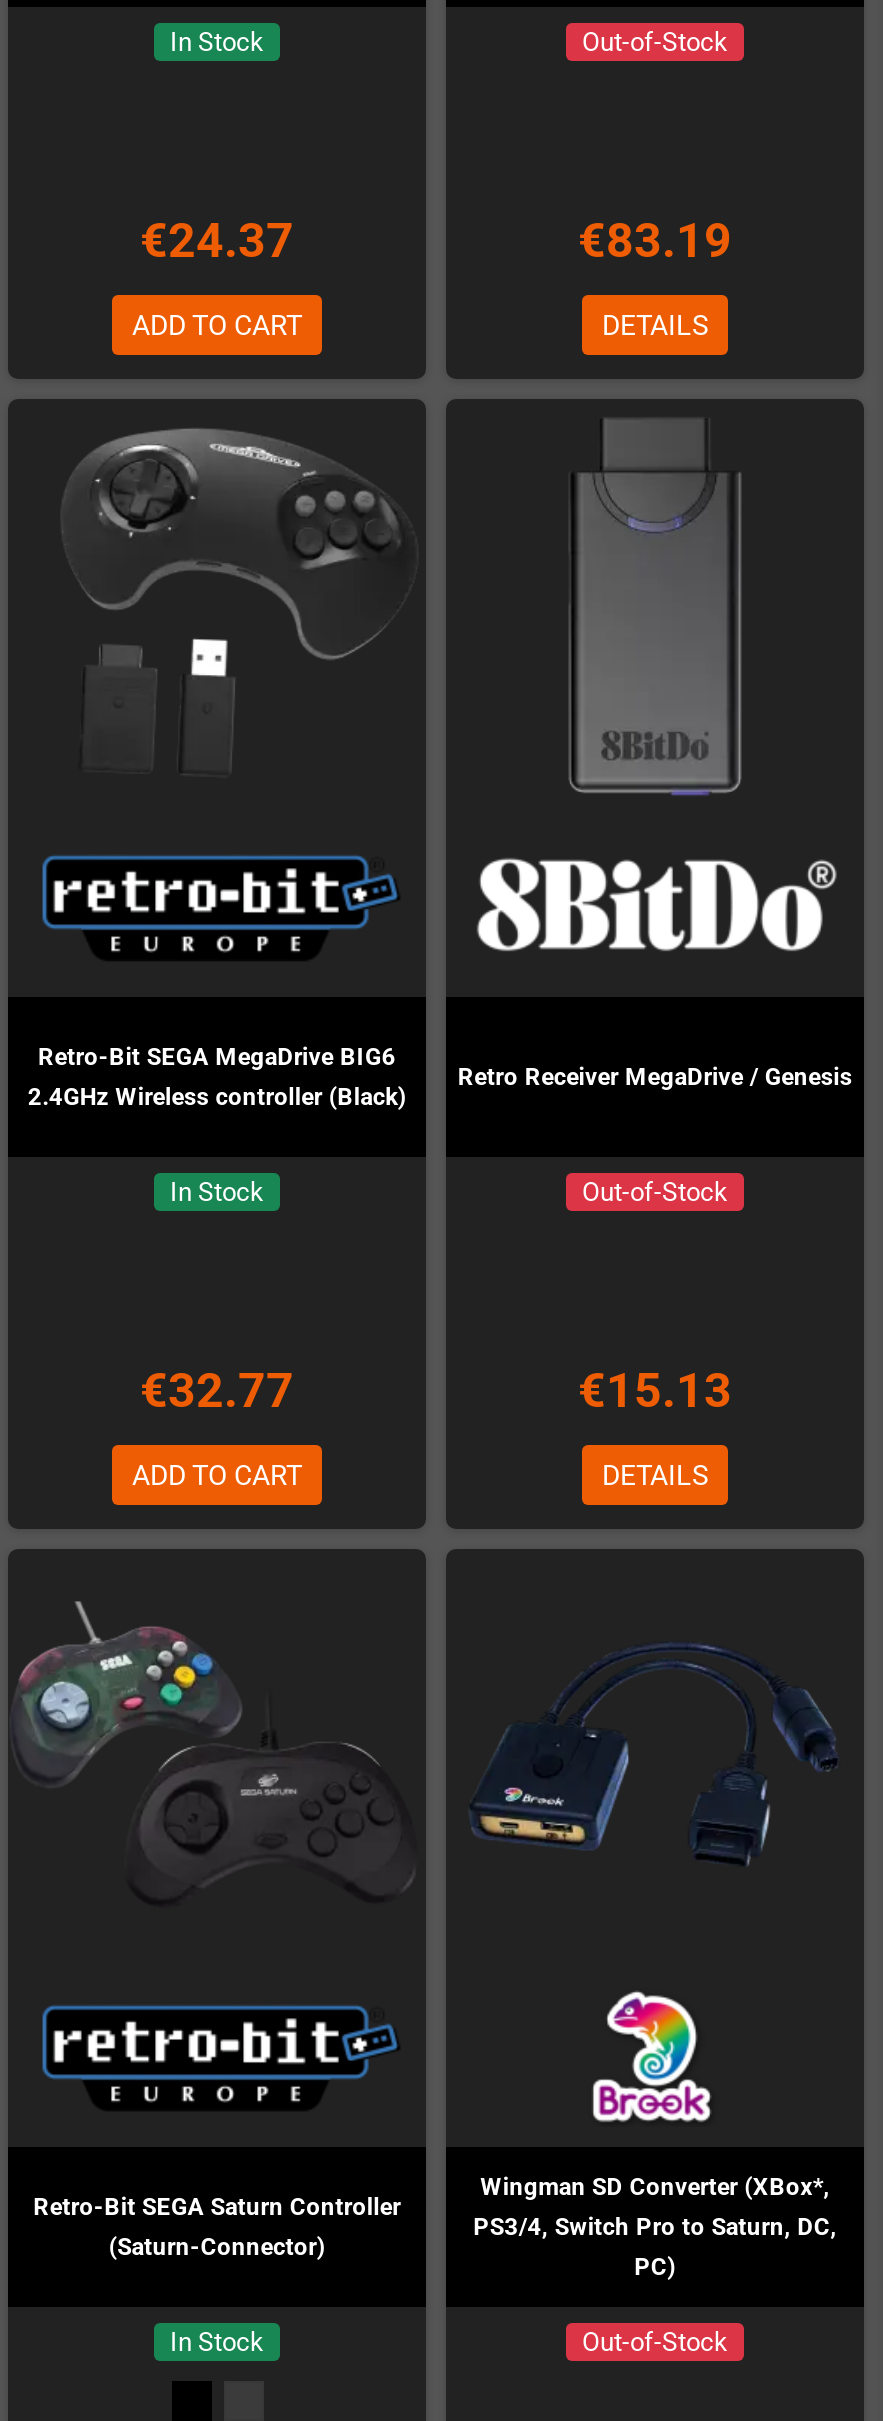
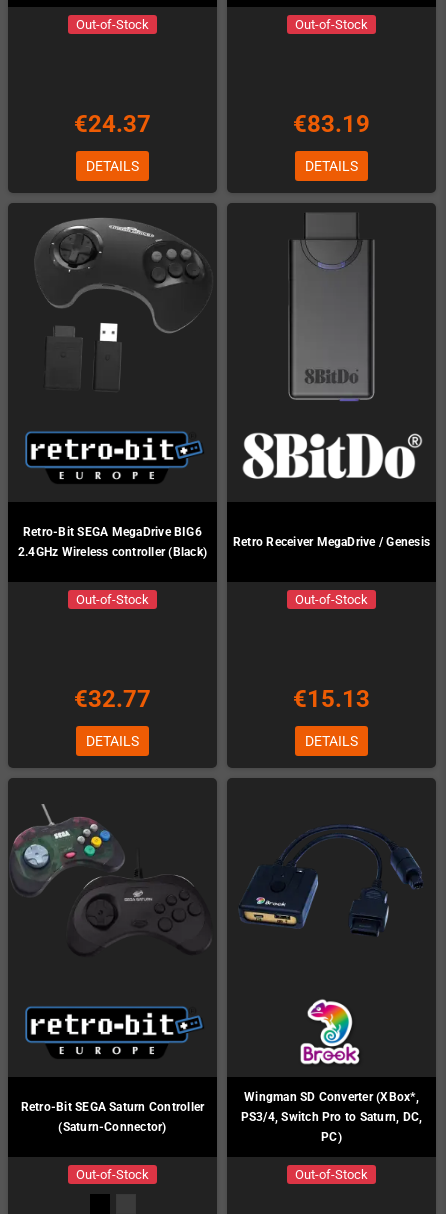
- In Stock
+ Out-of-Stock

- ADD TO CART
+ DETAILS

- In Stock
+ Out-of-Stock

- ADD TO CART
+ DETAILS

- In Stock
+ Out-of-Stock
